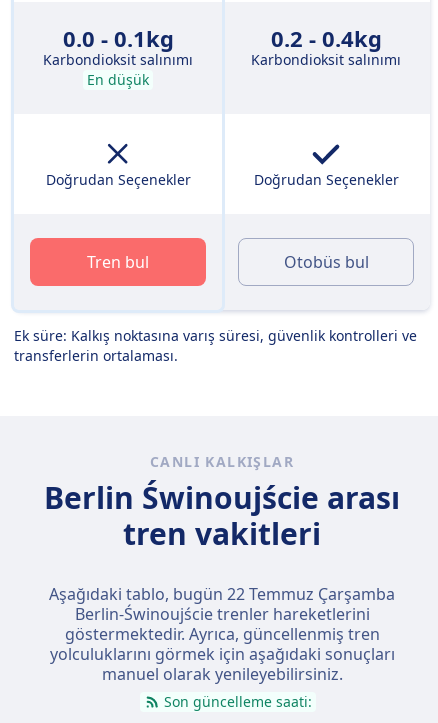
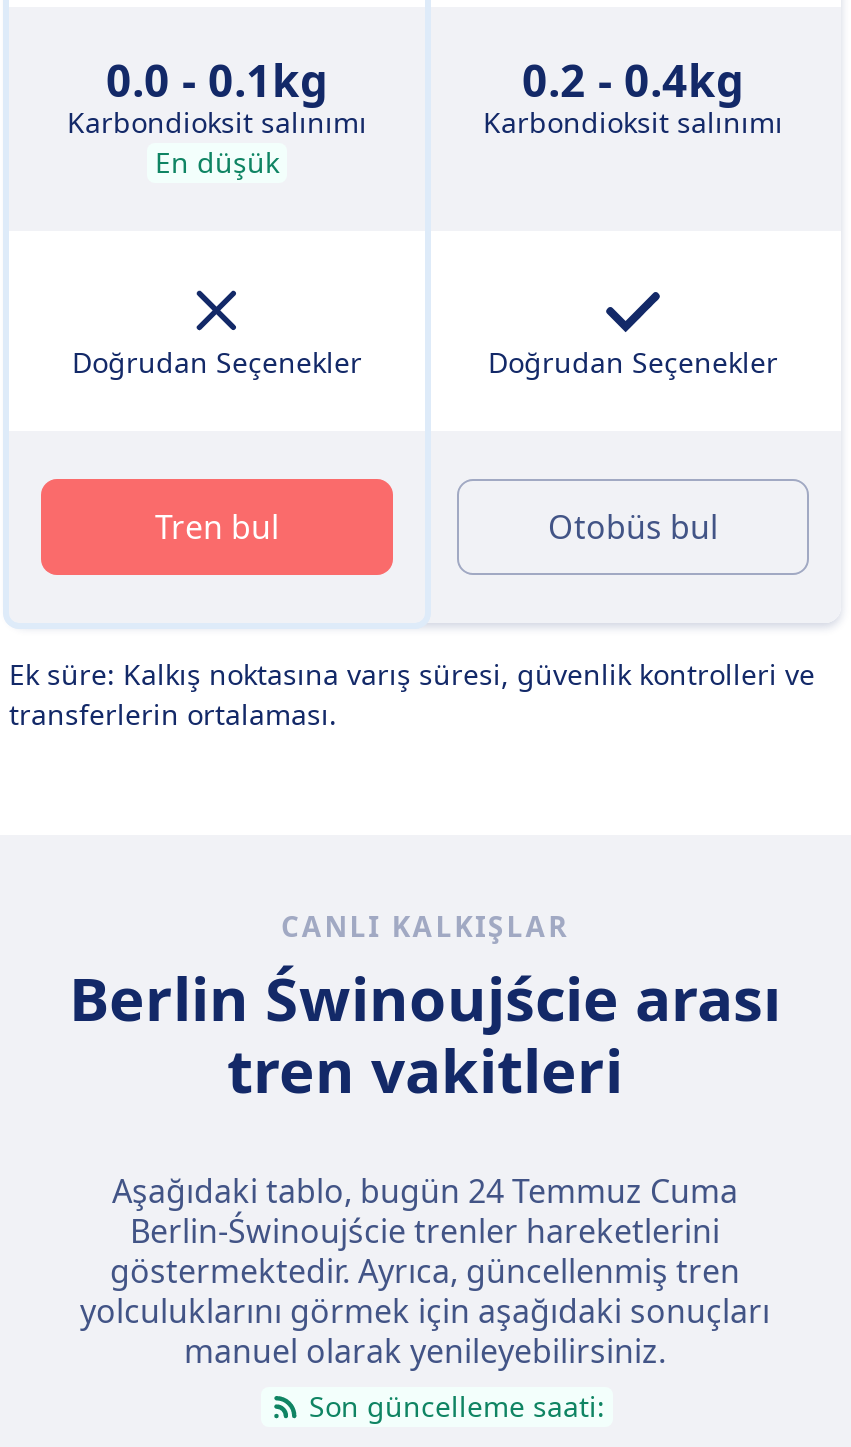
- Aşağıdaki tablo, bugün 22 Temmuz Çarşamba
+ Aşağıdaki tablo, bugün 24 Temmuz Cuma
